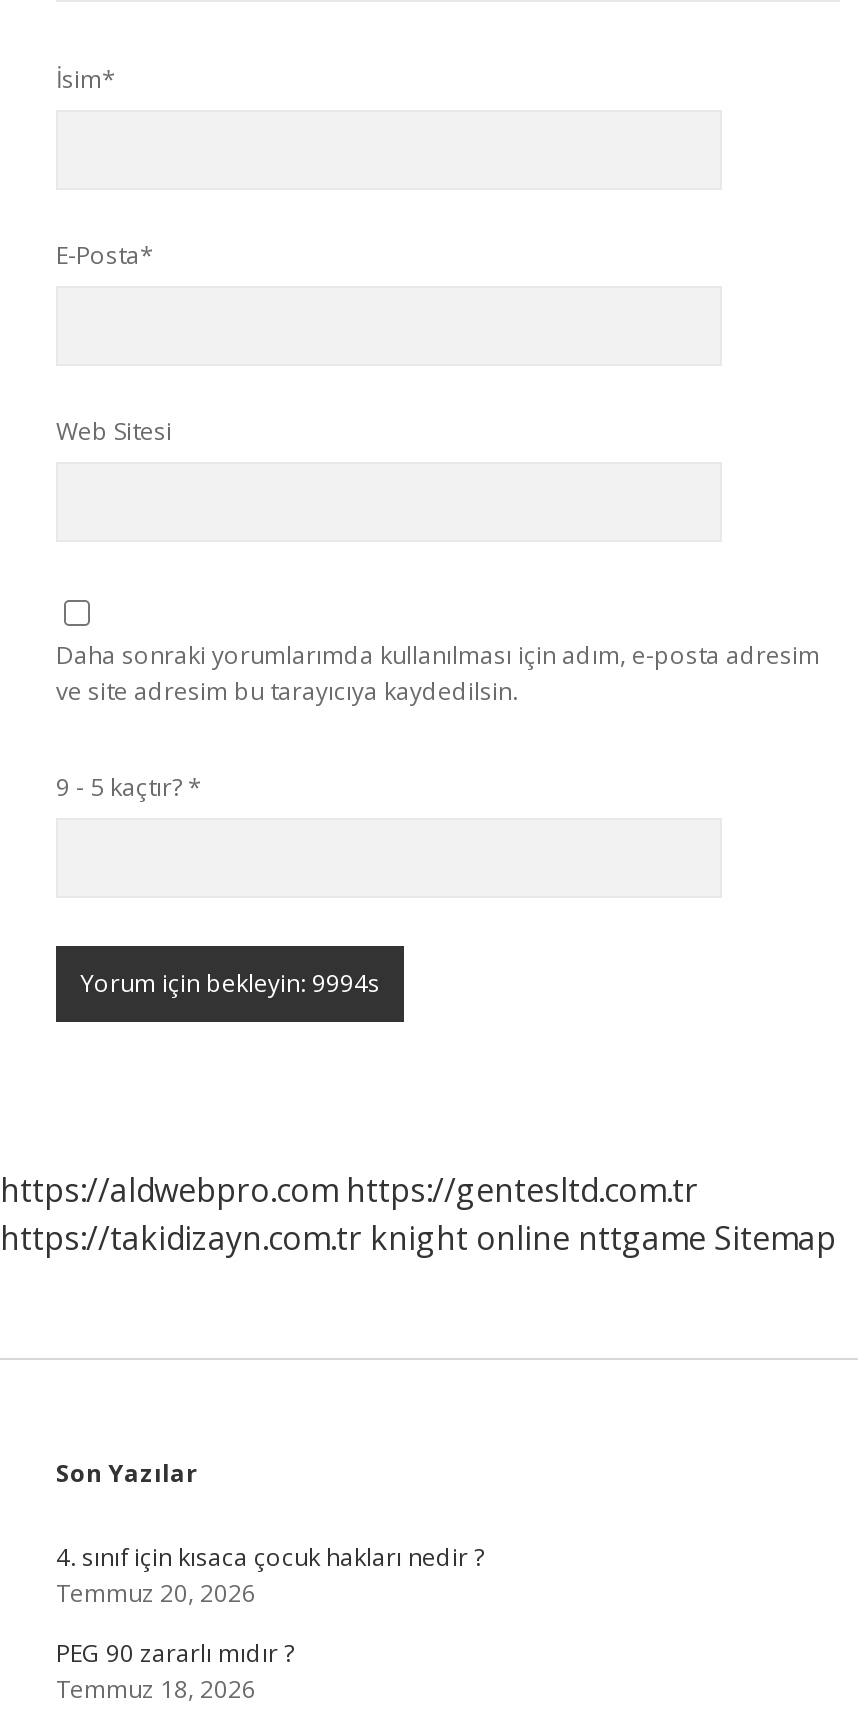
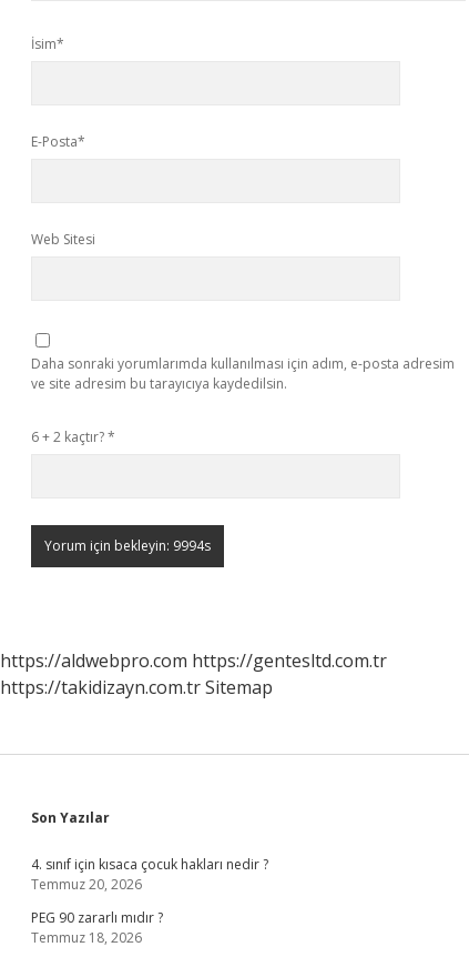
- 9 - 5 kaçtır? *
+ 6 + 2 kaçtır? *

- https://takidizayn.com.tr knight online nttgame Sitemap
+ https://takidizayn.com.tr Sitemap
